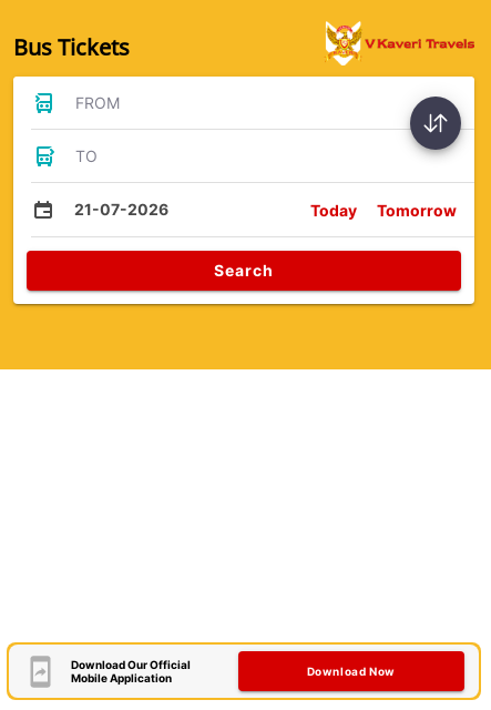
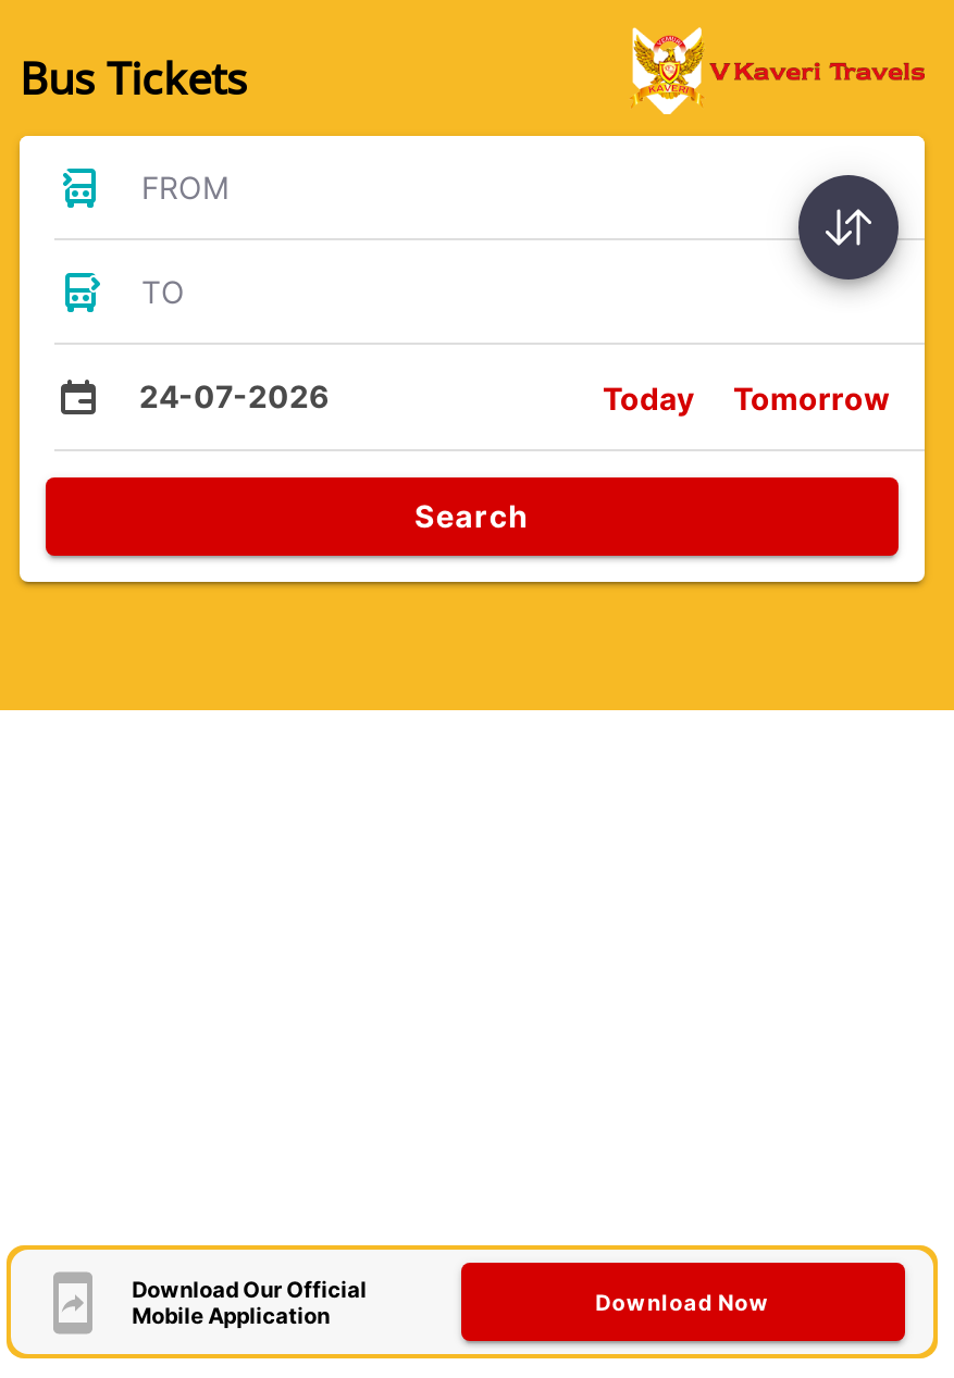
- 21-07-2026
+ 24-07-2026
